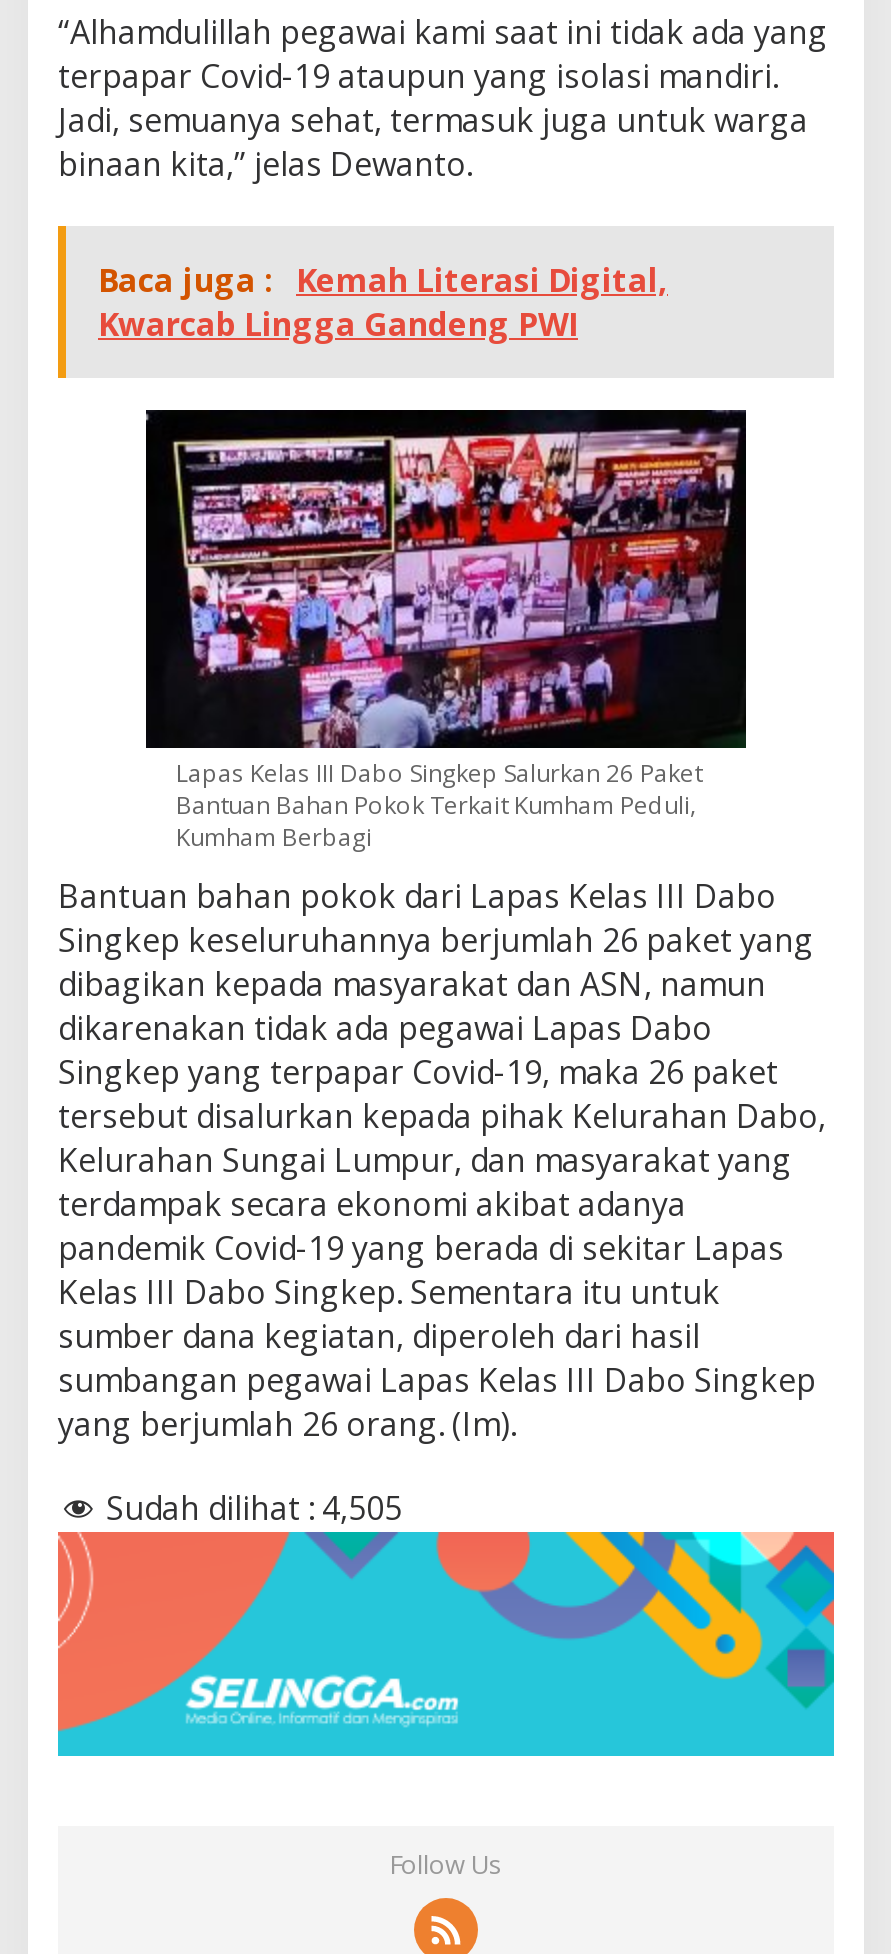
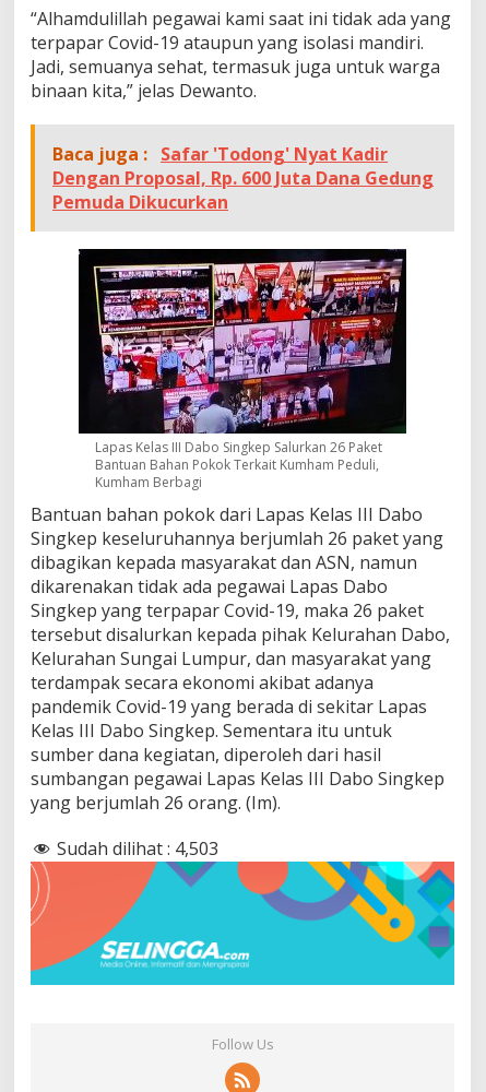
- Baca juga : Kemah Literasi Digital,
- Kwarcab Lingga Gandeng PWI
+ Baca juga : Safar 'Todong' Nyat Kadir
+ Dengan Proposal, Rp. 600 Juta Dana Gedung
+ Pemuda Dikucurkan

- Sudah dilihat : 4,505
+ Sudah dilihat : 4,503
